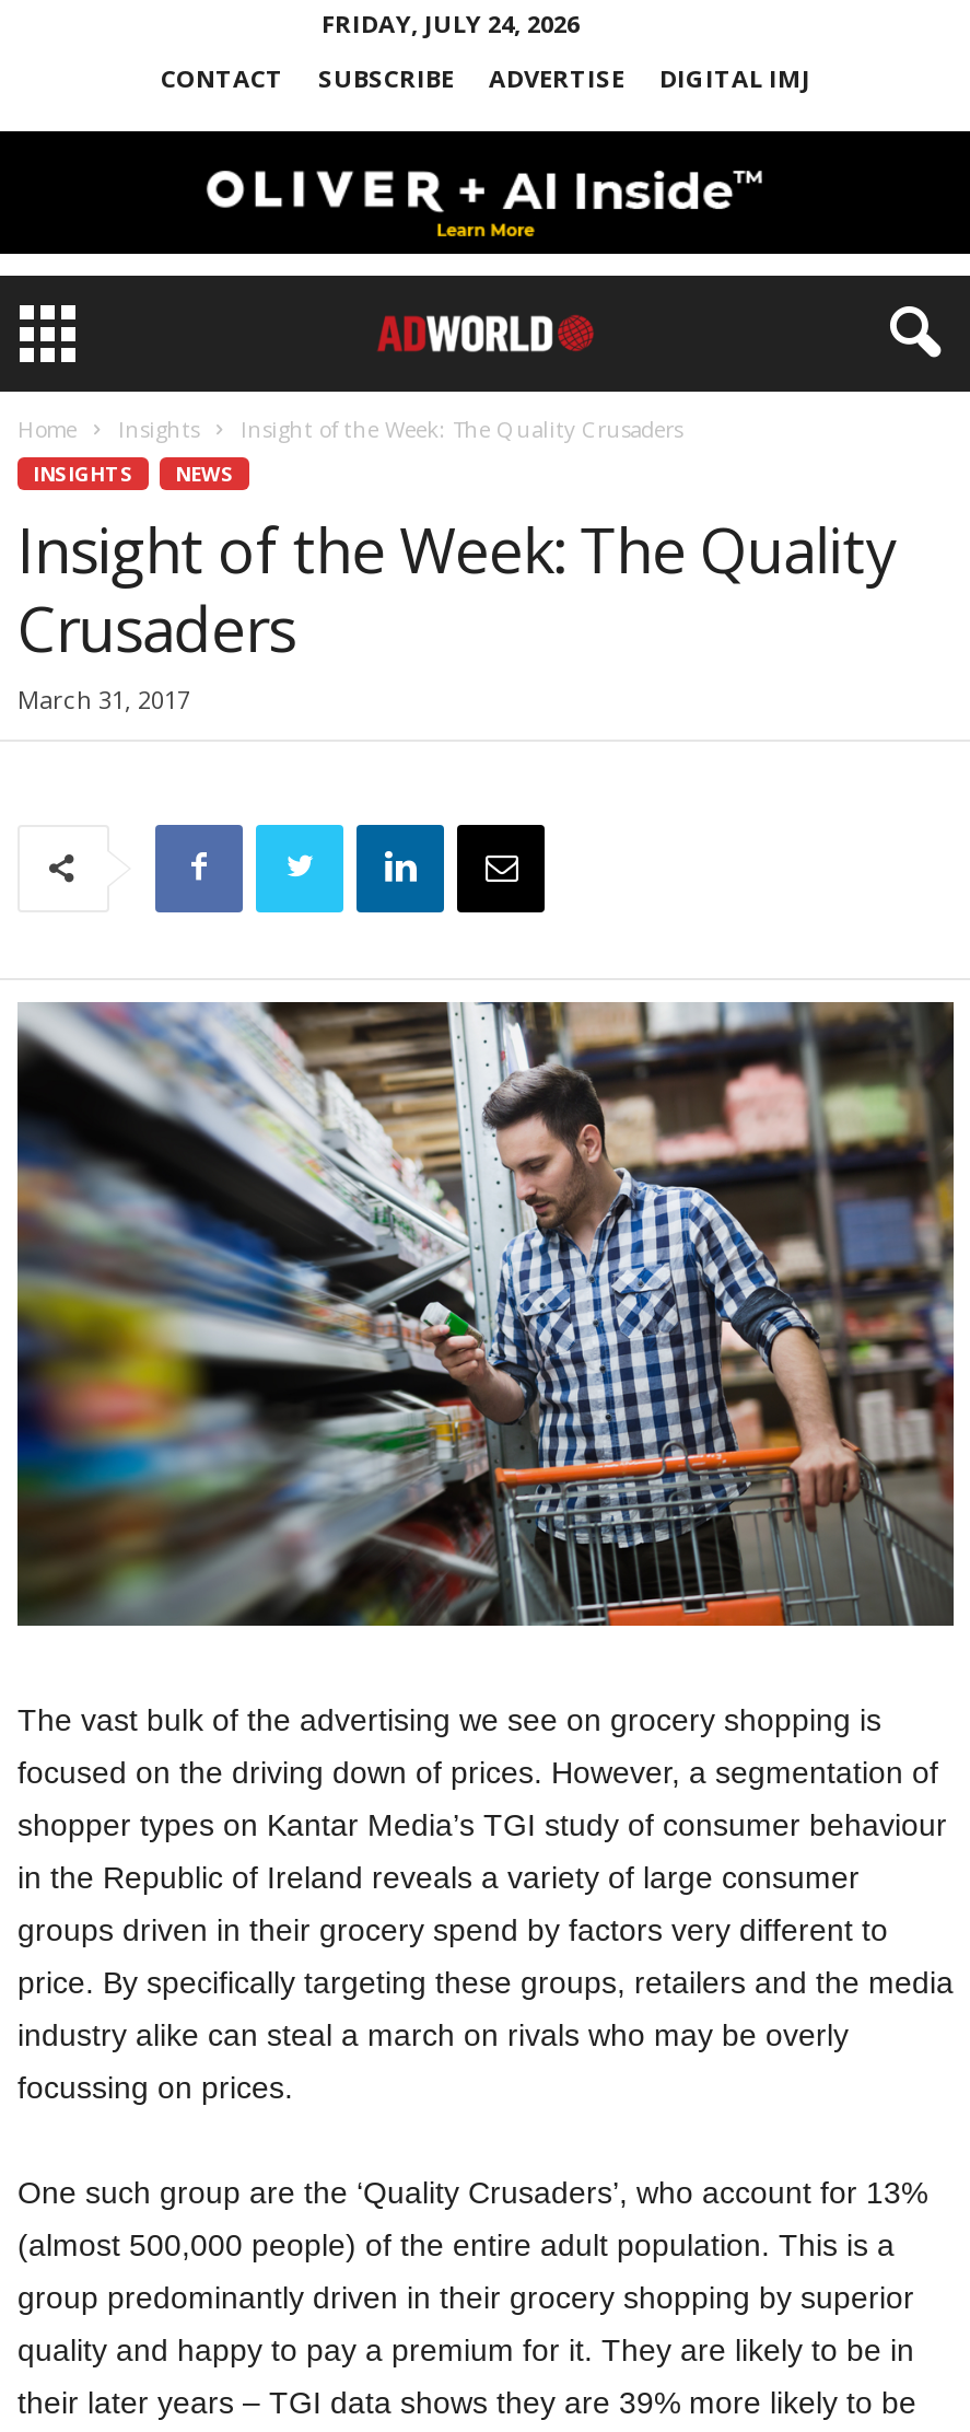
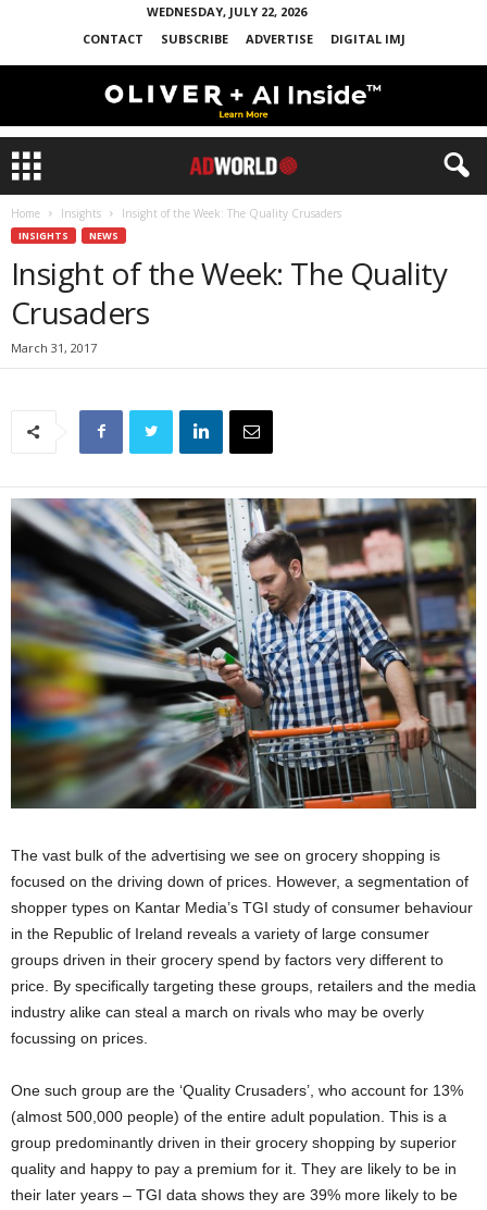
- FRIDAY, JULY 24, 2026
+ WEDNESDAY, JULY 22, 2026
